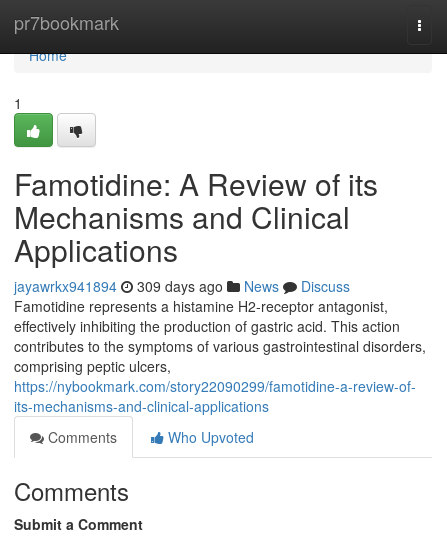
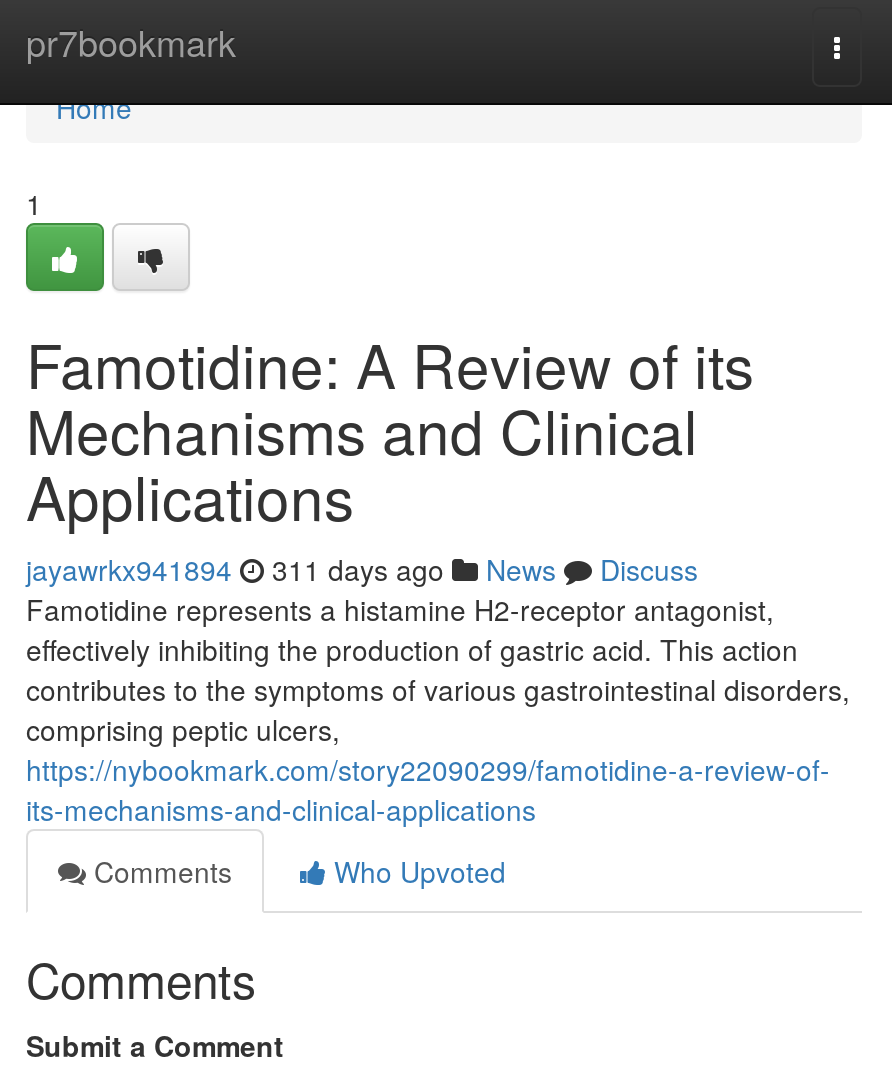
- jayawrkx941894 309 days ago News Discuss
+ jayawrkx941894 311 days ago News Discuss
